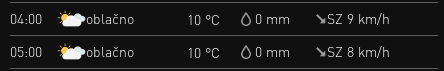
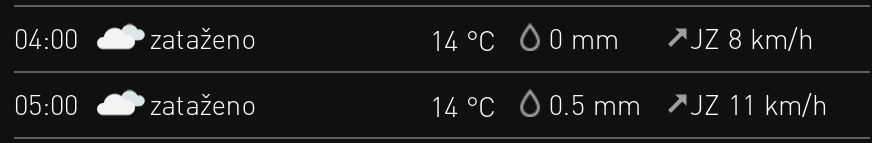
- oblačno
- 10 °C
+ zataženo
+ 14 °C

- SZ 9 km/h
+ JZ 8 km/h

- oblačno
- 10 °C
- 0 mm
- SZ 8 km/h
+ zataženo
+ 14 °C
+ 0.5 mm
+ JZ 11 km/h
